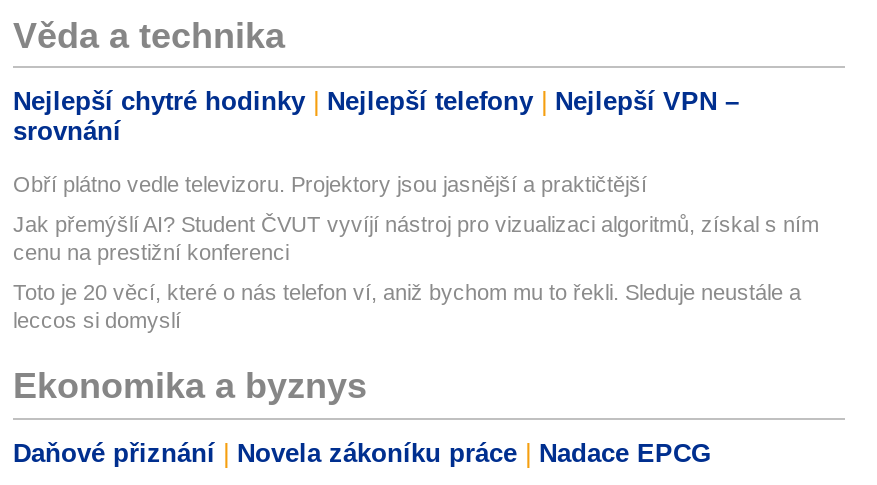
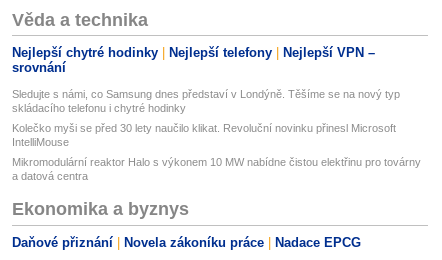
- Obří plátno vedle televizoru. Projektory jsou jasnější a praktičtější
+ Sledujte s námi, co Samsung dnes představí v Londýně. Těšíme se na nový typ
+ skládacího telefonu i chytré hodinky

- Jak přemýšlí AI? Student ČVUT vyvíjí nástroj pro vizualizaci algoritmů, získal s ním
- cenu na prestižní konferenci
+ Kolečko myši se před 30 lety naučilo klikat. Revoluční novinku přinesl Microsoft
+ IntelliMouse

- Toto je 20 věcí, které o nás telefon ví, aniž bychom mu to řekli. Sleduje neustále a
- leccos si domyslí
+ Mikromodulární reaktor Halo s výkonem 10 MW nabídne čistou elektřinu pro továrny
+ a datová centra
